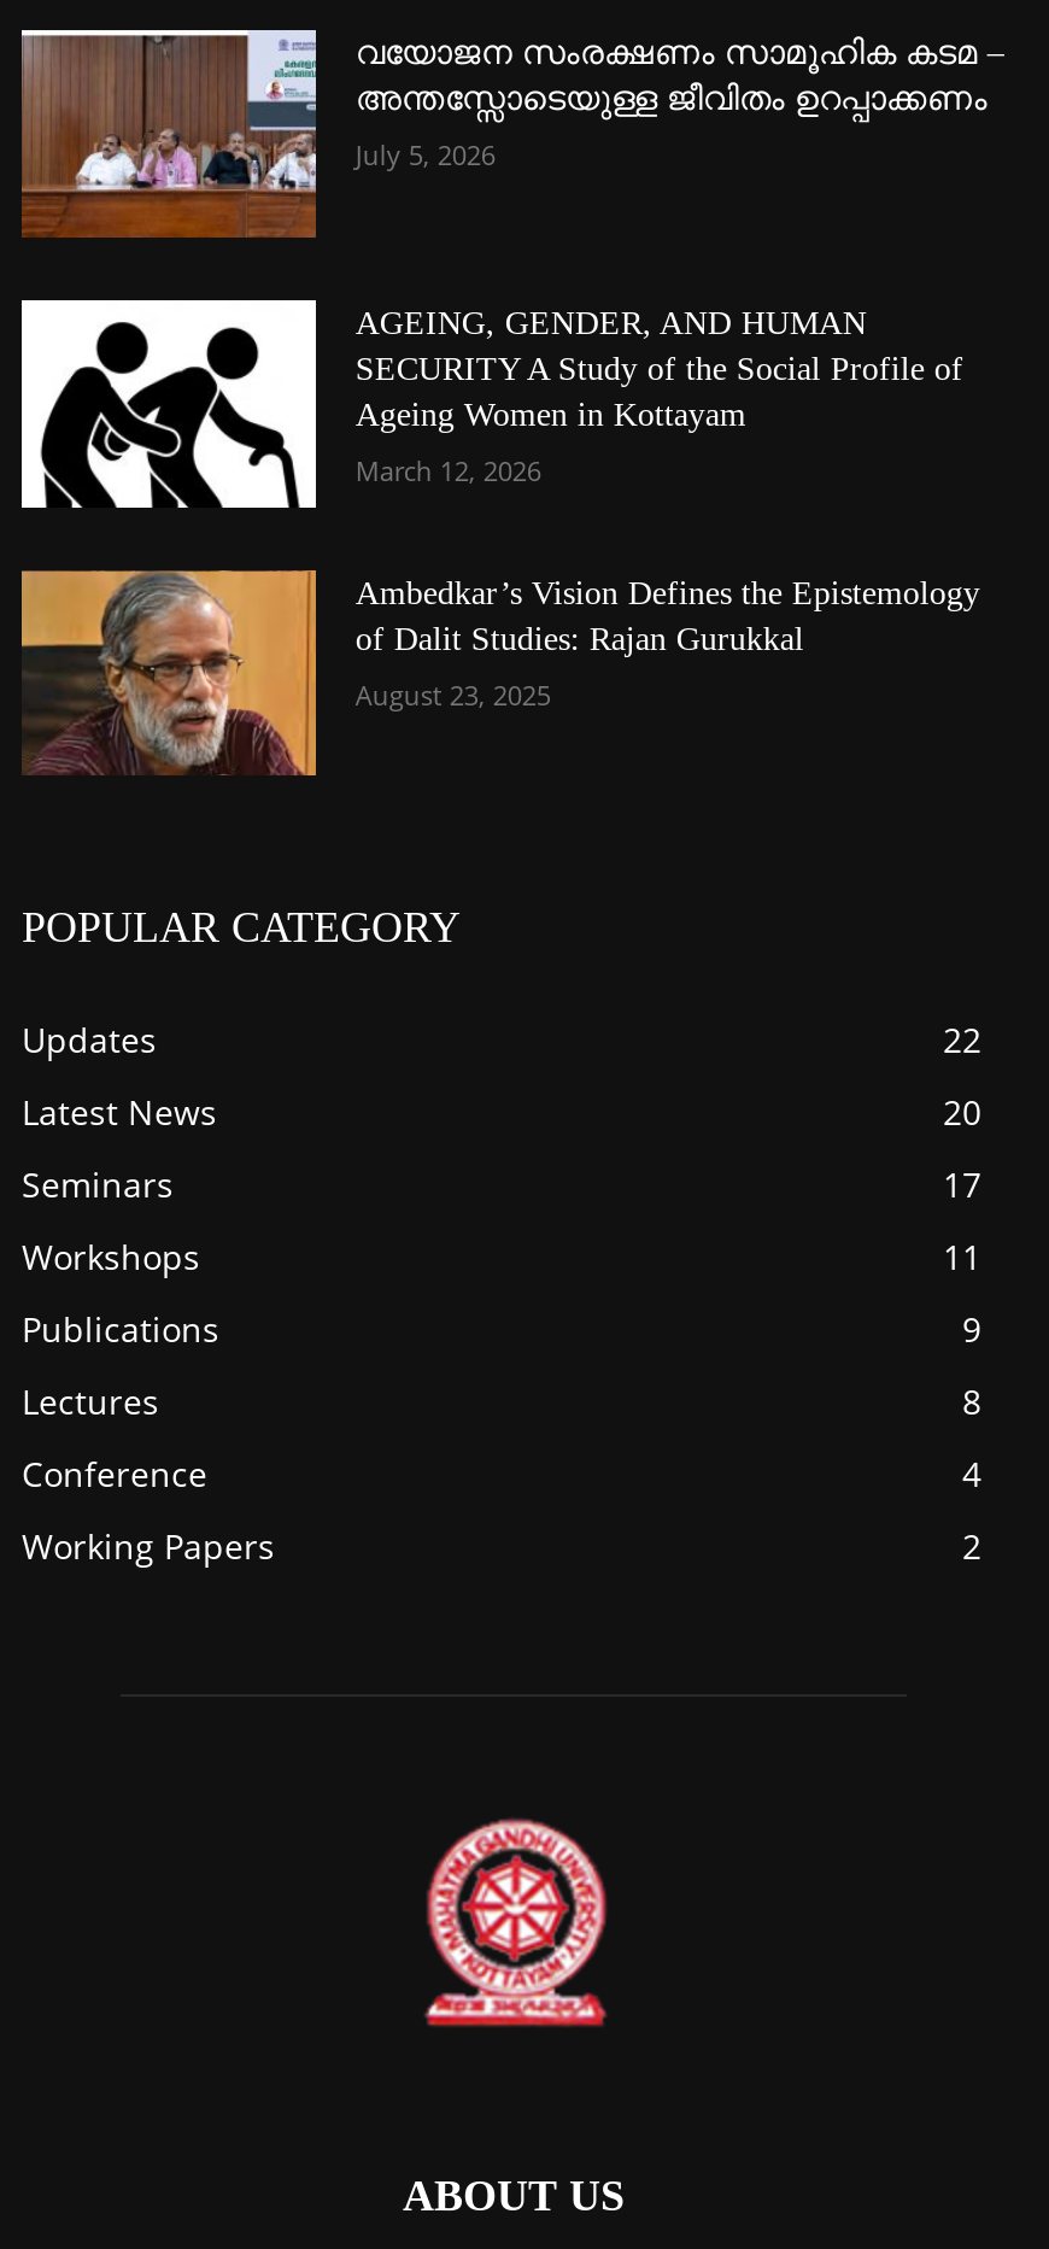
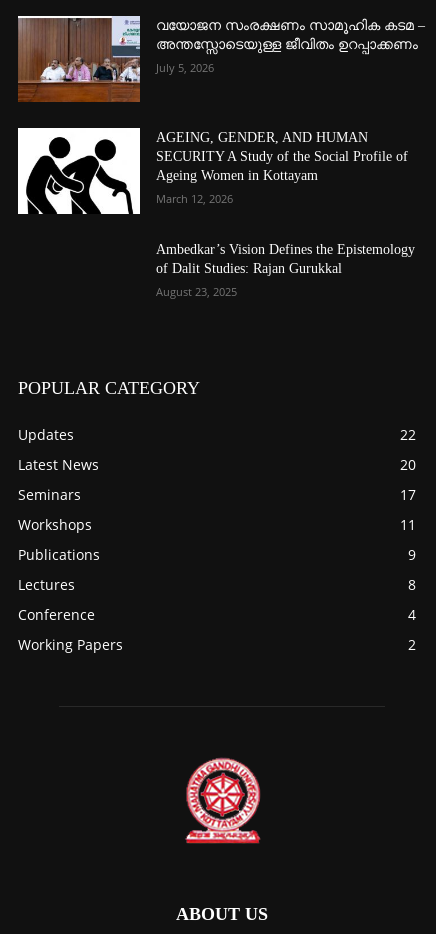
- [image]
